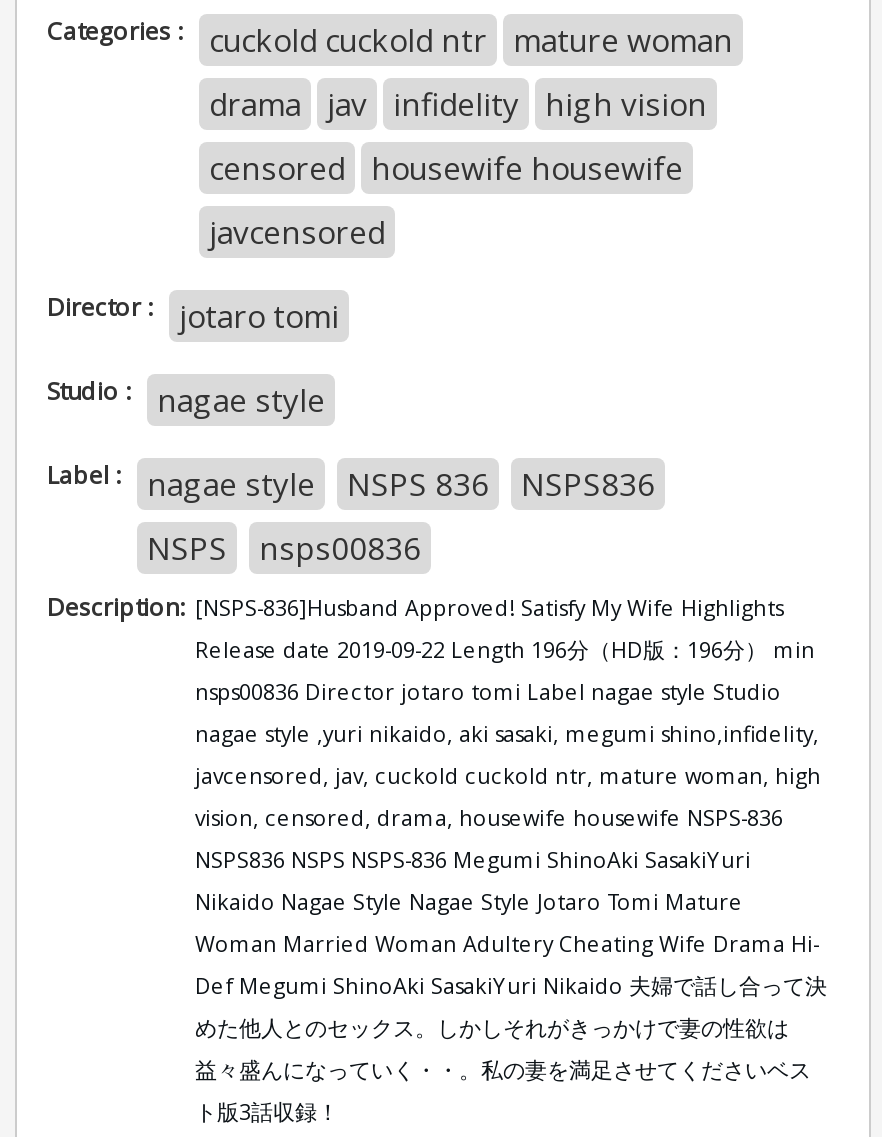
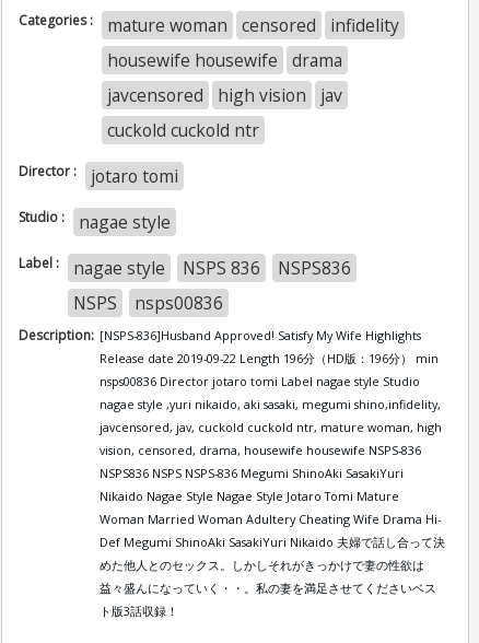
- cuckold cuckold ntr mature woman
+ mature woman censored infidelity

- drama jav infidelity high vision
+ housewife housewife drama

- censored housewife housewife
+ javcensored high vision jav

- javcensored
+ cuckold cuckold ntr
